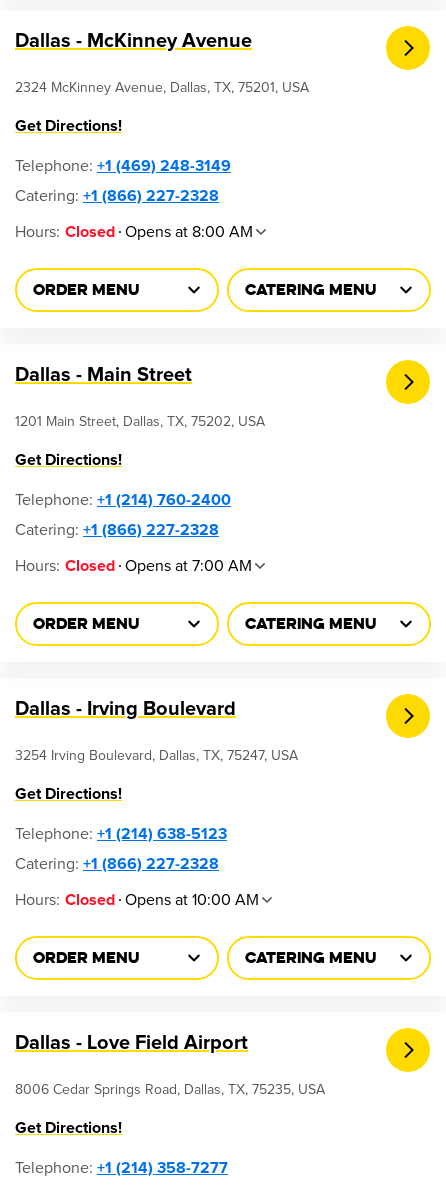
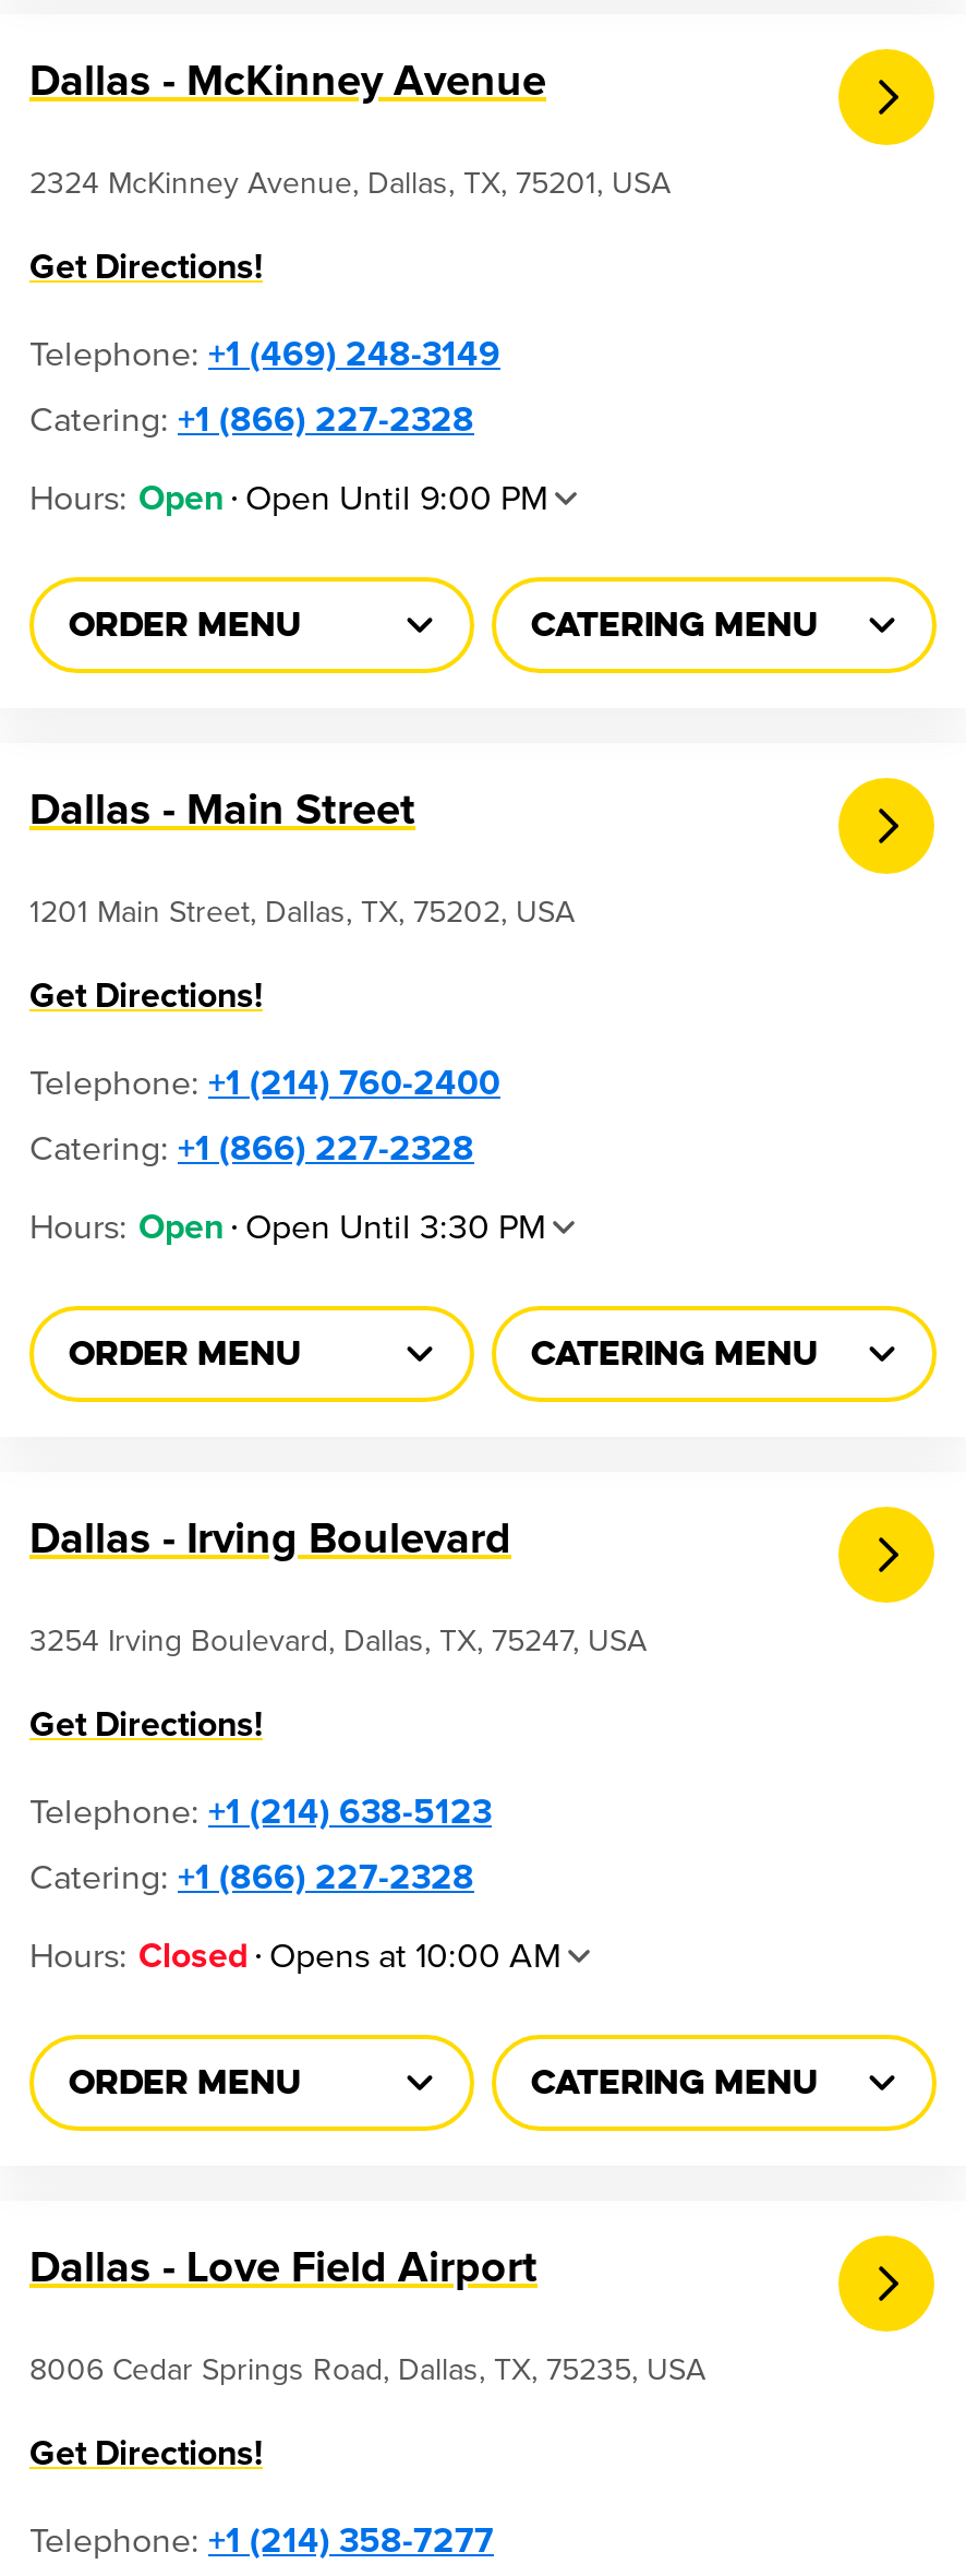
- Hours: Closed Opens at 8:00 AM
+ Hours: Open Open Until 9:00 PM

- Hours: Closed Opens at 7:00 AM
+ Hours: Open Open Until 3:30 PM
